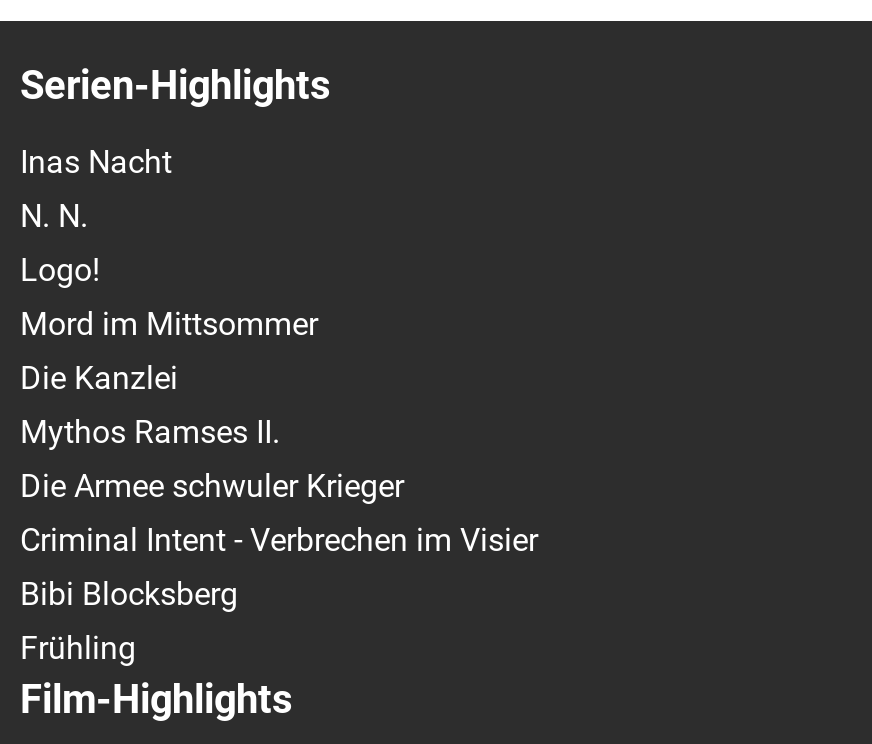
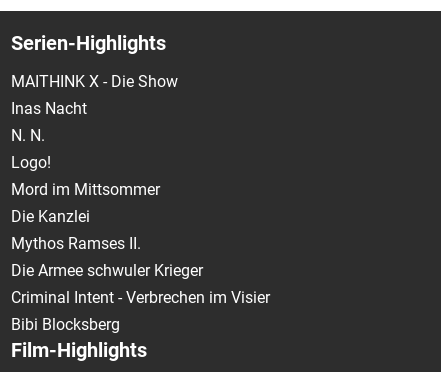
+ MAITHINK X - Die Show

moved down: Inas Nacht | N. N. | Logo! | ... | Criminal Intent - Verbrechen im Visier | Bibi Blocksberg

- Frühling
